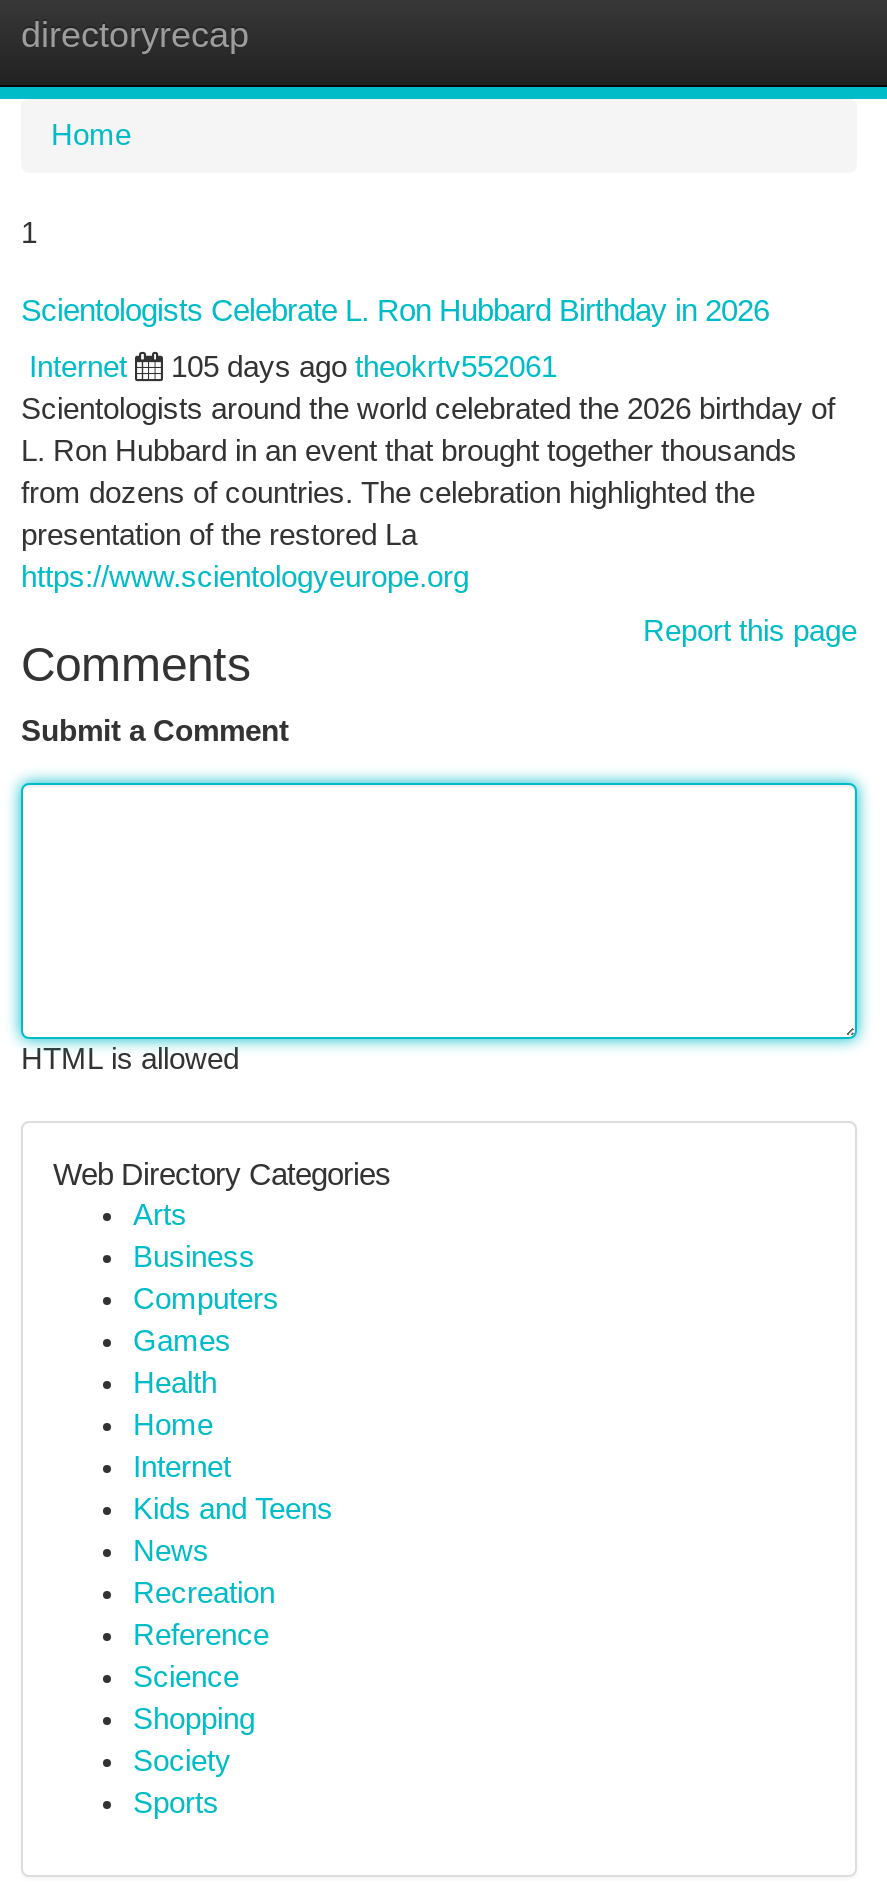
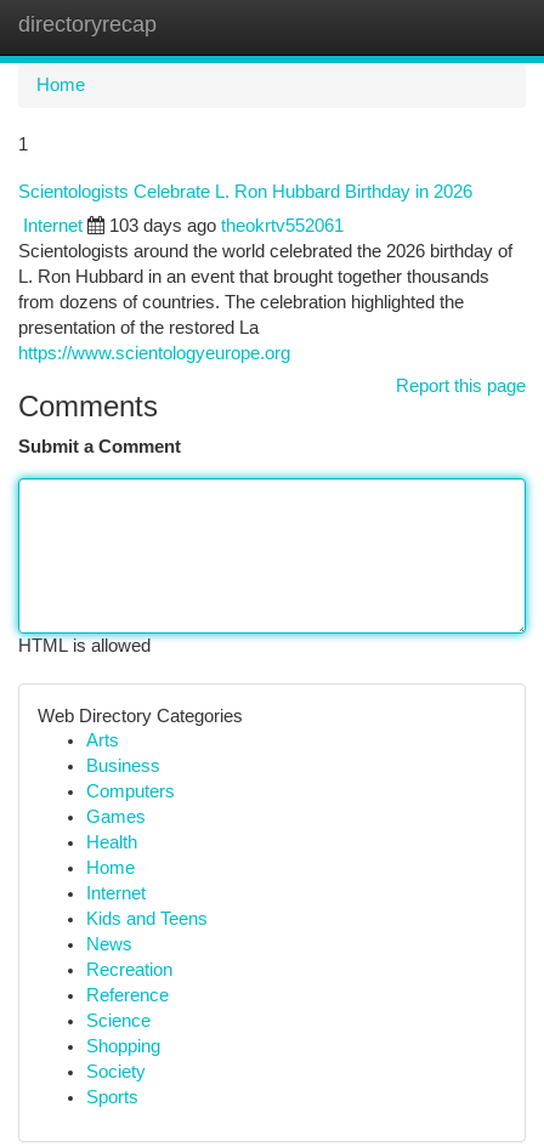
- 105 days ago theokrtv552061
+ 103 days ago theokrtv552061
